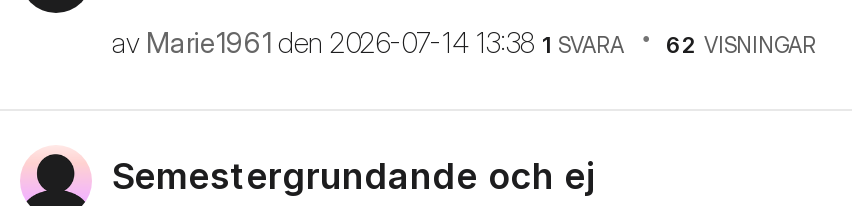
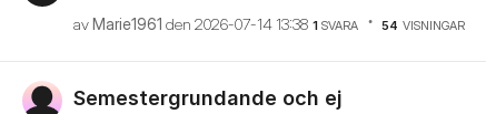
- av Marie1961 den 2026-07-14 13:38 1 SVARA 62 VISNINGAR
+ av Marie1961 den 2026-07-14 13:38 1 SVARA 54 VISNINGAR
